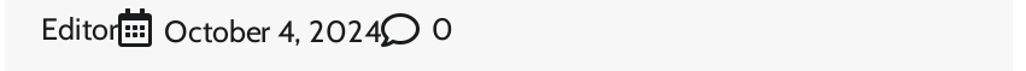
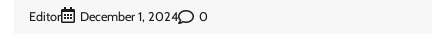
- October 4, 2024
+ December 1, 2024
